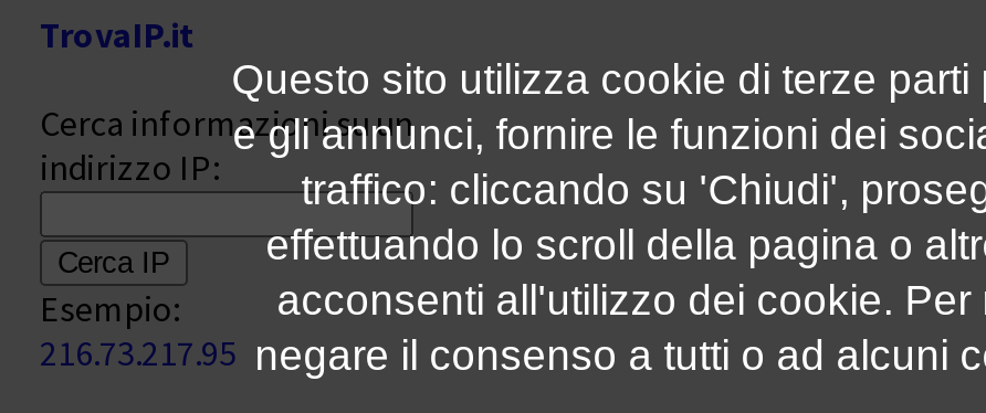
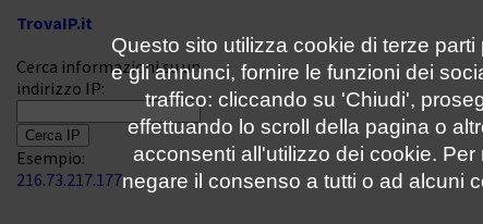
- 216.73.217.95
+ 216.73.217.177
